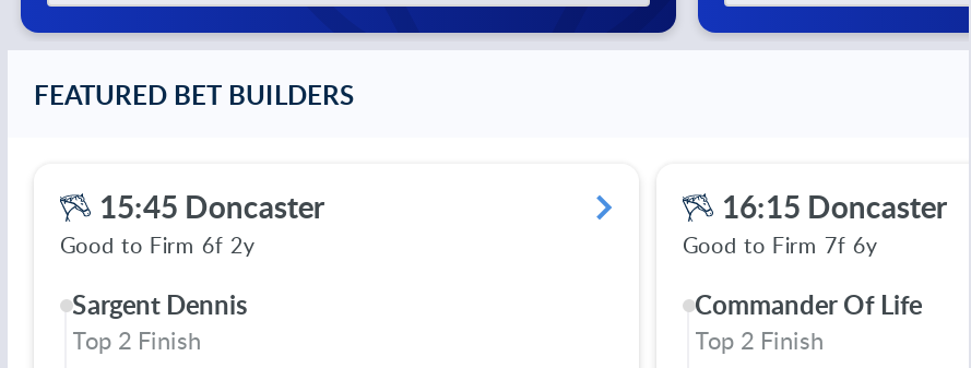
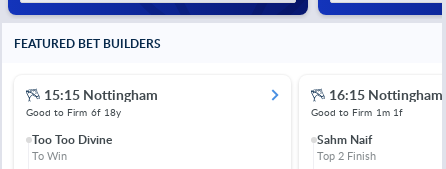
- 15:45 Doncaster
- Good to Firm 6f 2y
+ 15:15 Nottingham
+ Good to Firm 6f 18y

- 16:15 Doncaster
- Good to Firm 7f 6y
+ 16:15 Nottingham
+ Good to Firm 1m 1f

- Sargent Dennis
- Top 2 Finish
+ Too Too Divine
+ To Win

- Commander Of Life
+ Sahm Naif
